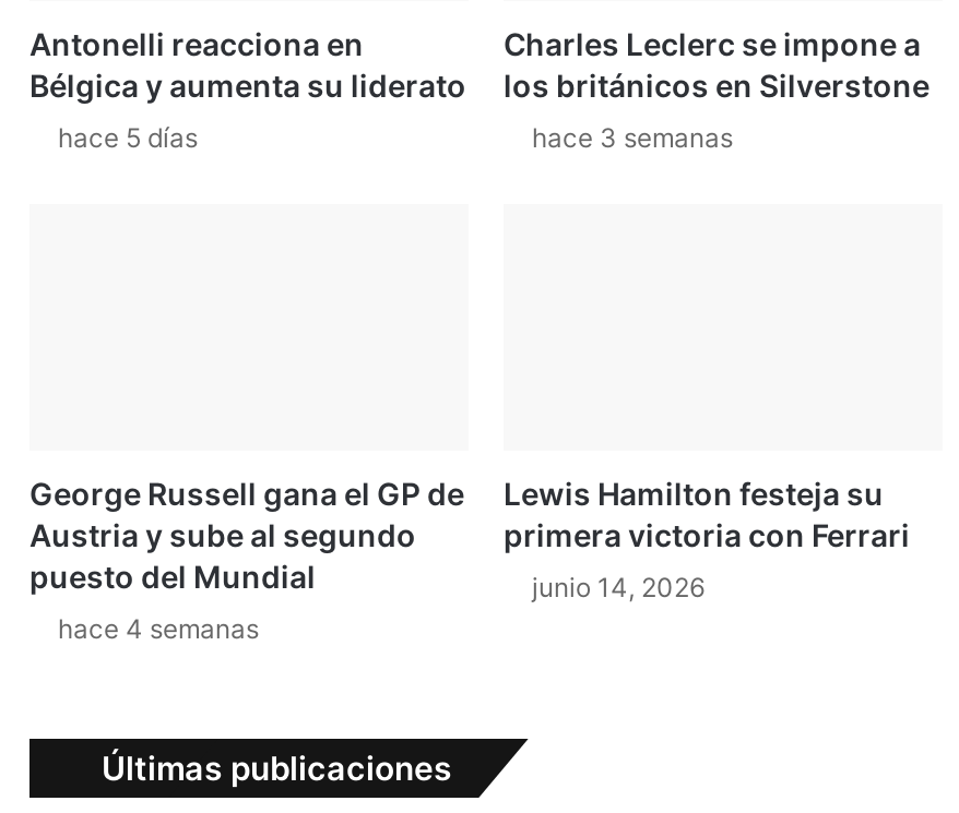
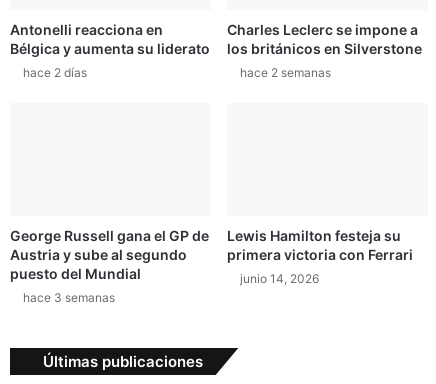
- hace 5 días
+ hace 2 días

- hace 3 semanas
+ hace 2 semanas

- hace 4 semanas
+ hace 3 semanas
